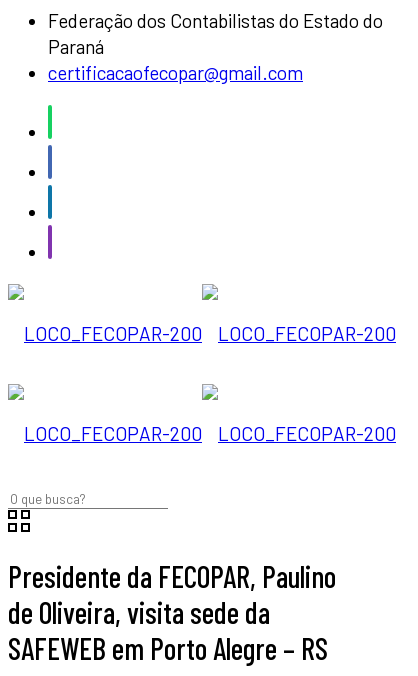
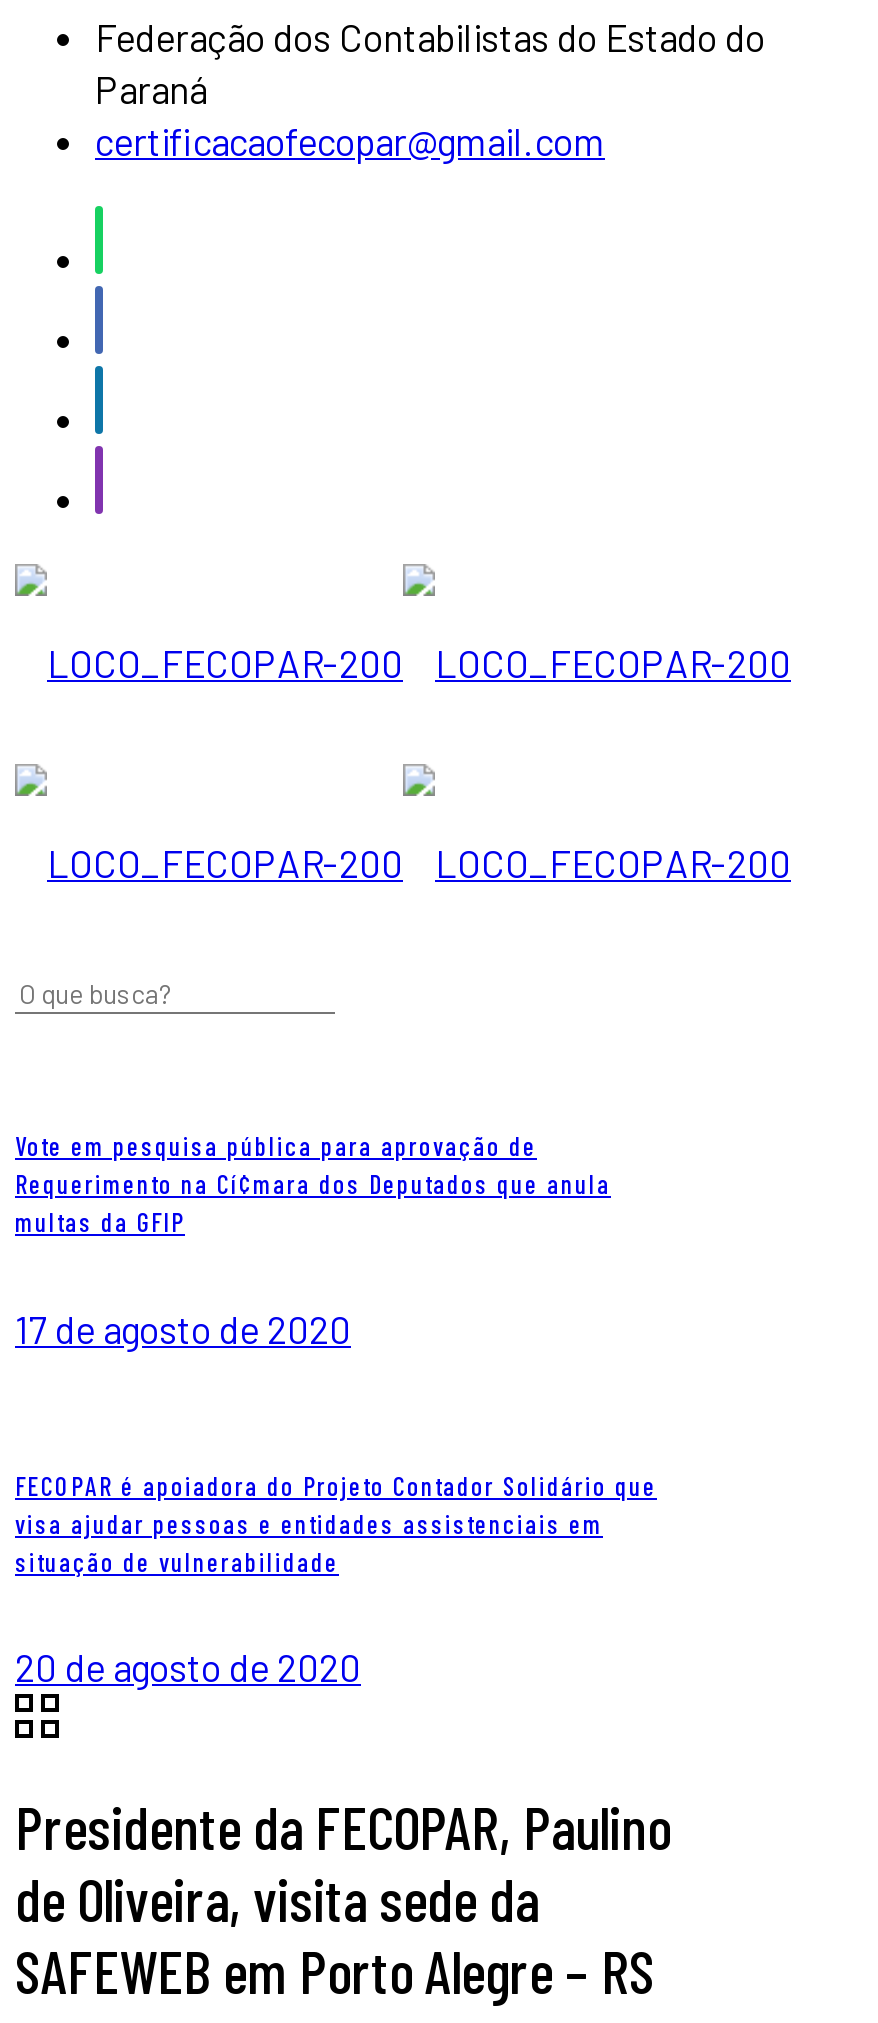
+ Vote em pesquisa pública para aprovação de
+ Requerimento na Cí¢mara dos Deputados que anula
+ multas da GFIP
+ 17 de agosto de 2020

+ FECOPAR é apoiadora do Projeto Contador Solidário que
+ visa ajudar pessoas e entidades assistenciais em
+ situação de vulnerabilidade
+ 20 de agosto de 2020
